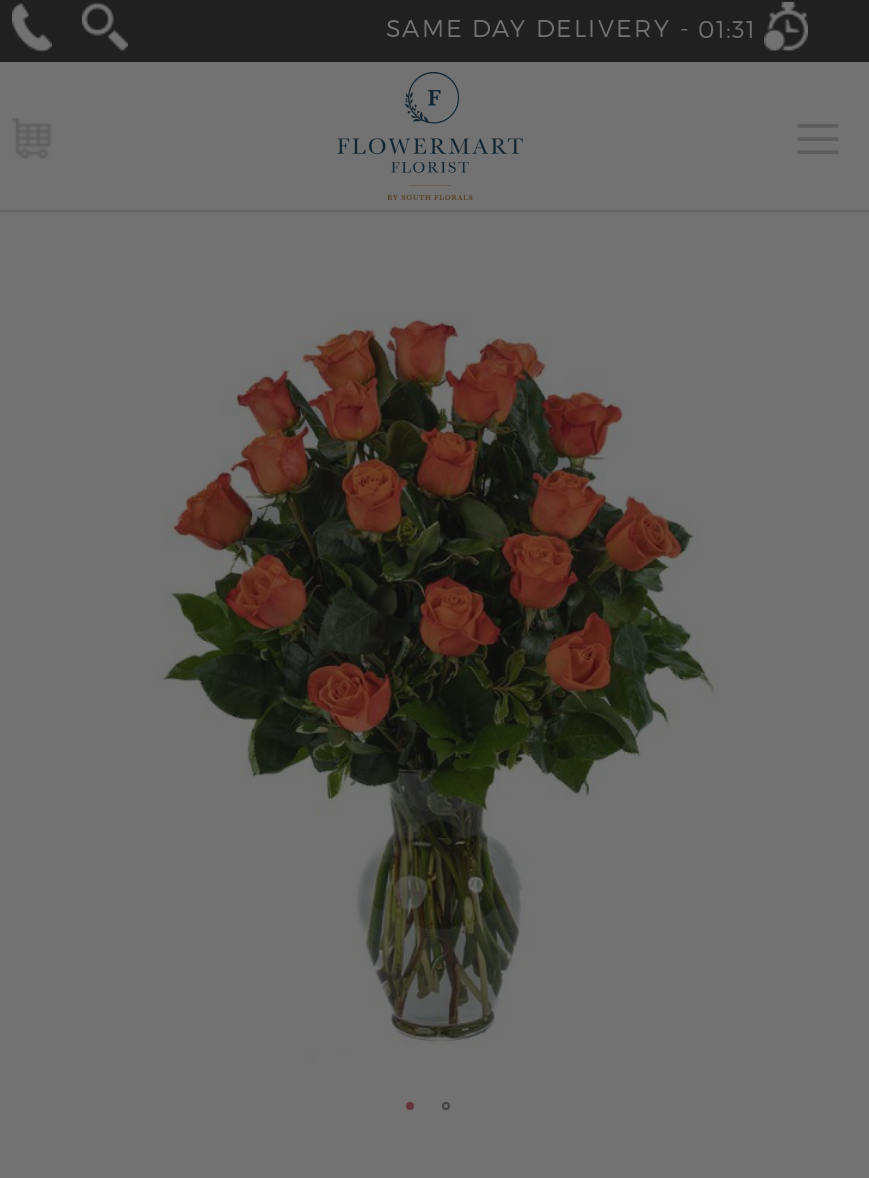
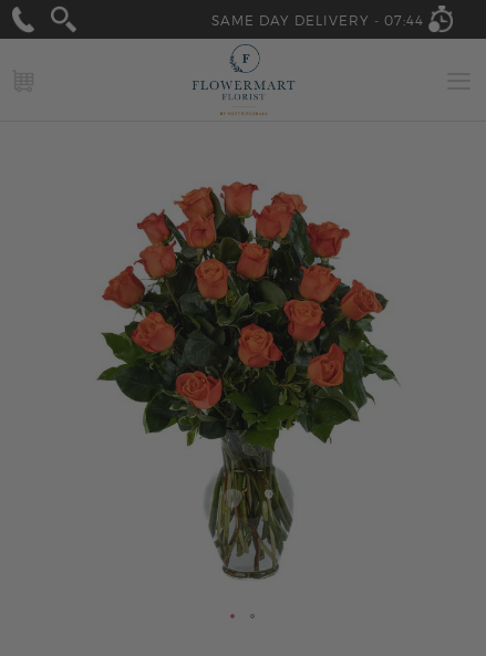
- SAME DAY DELIVERY - 01:31
+ SAME DAY DELIVERY - 07:44
